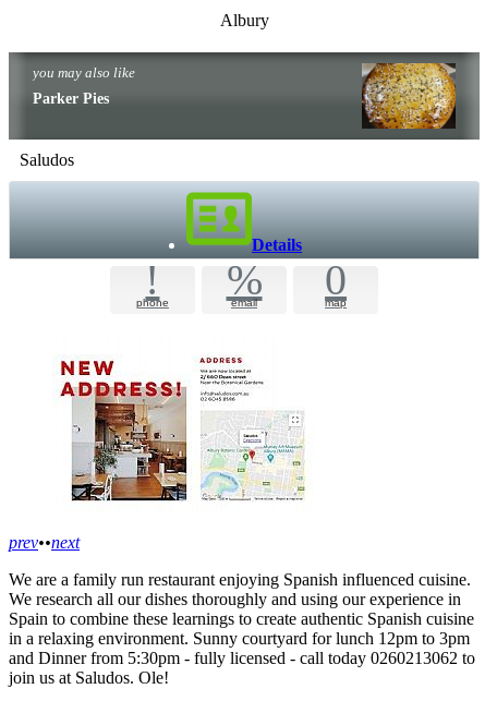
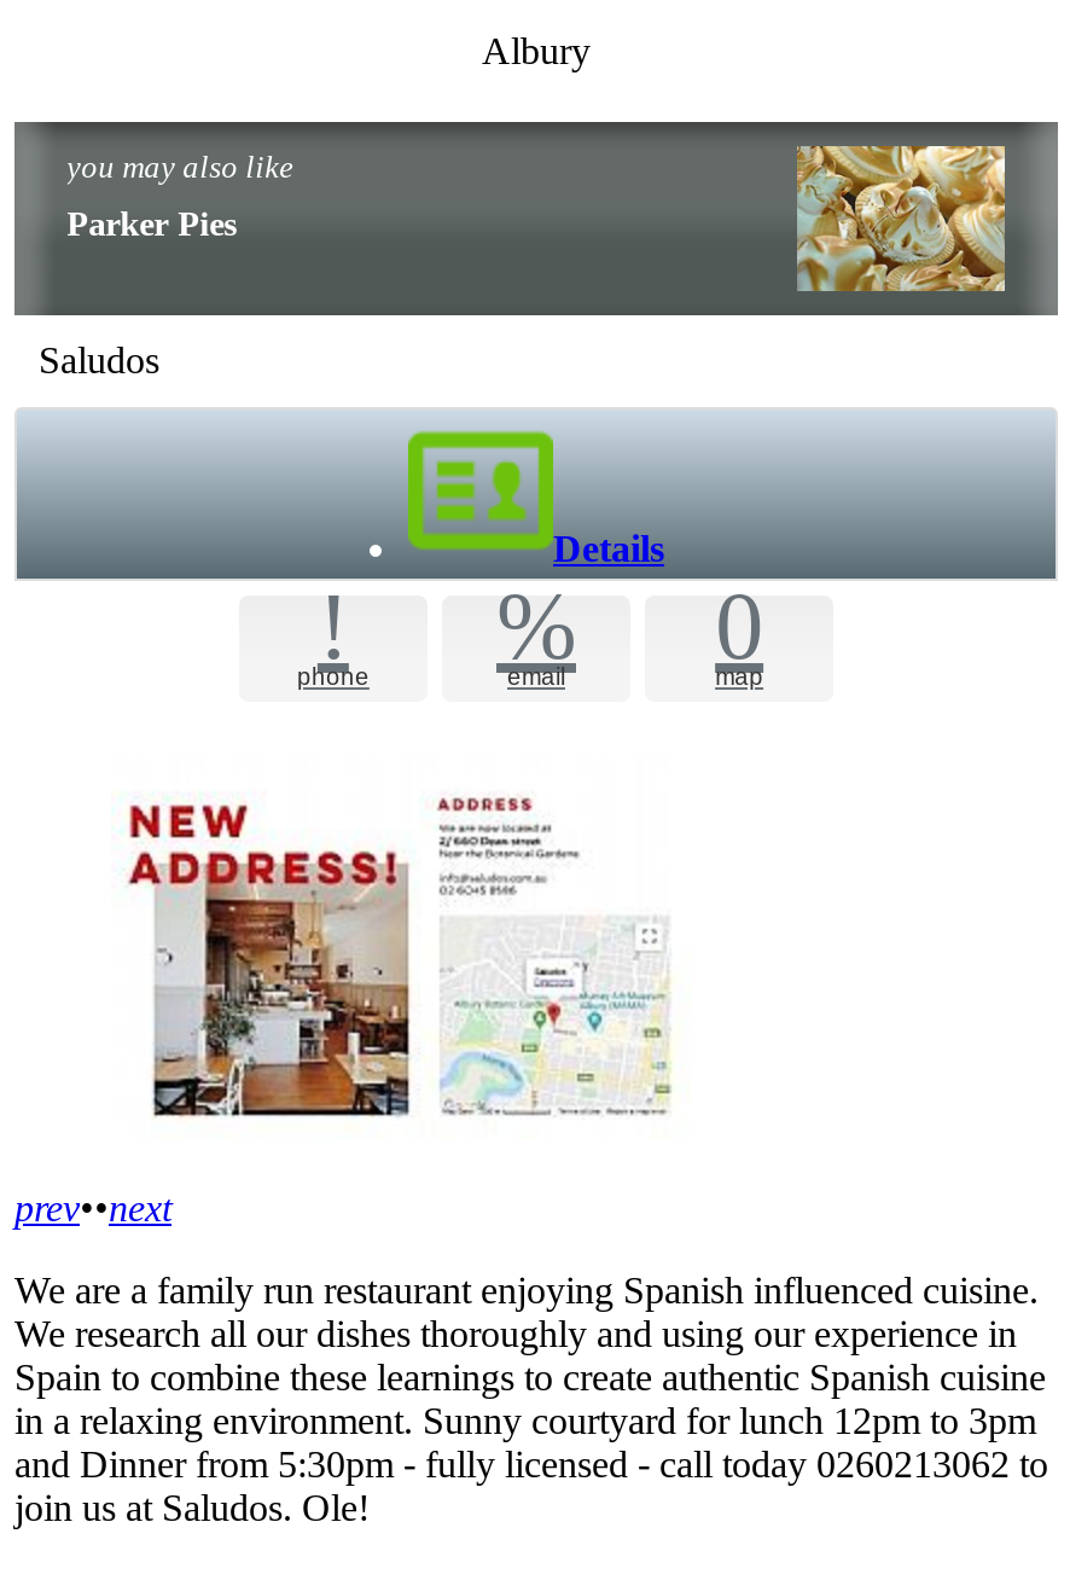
- [image]
+ [image]
